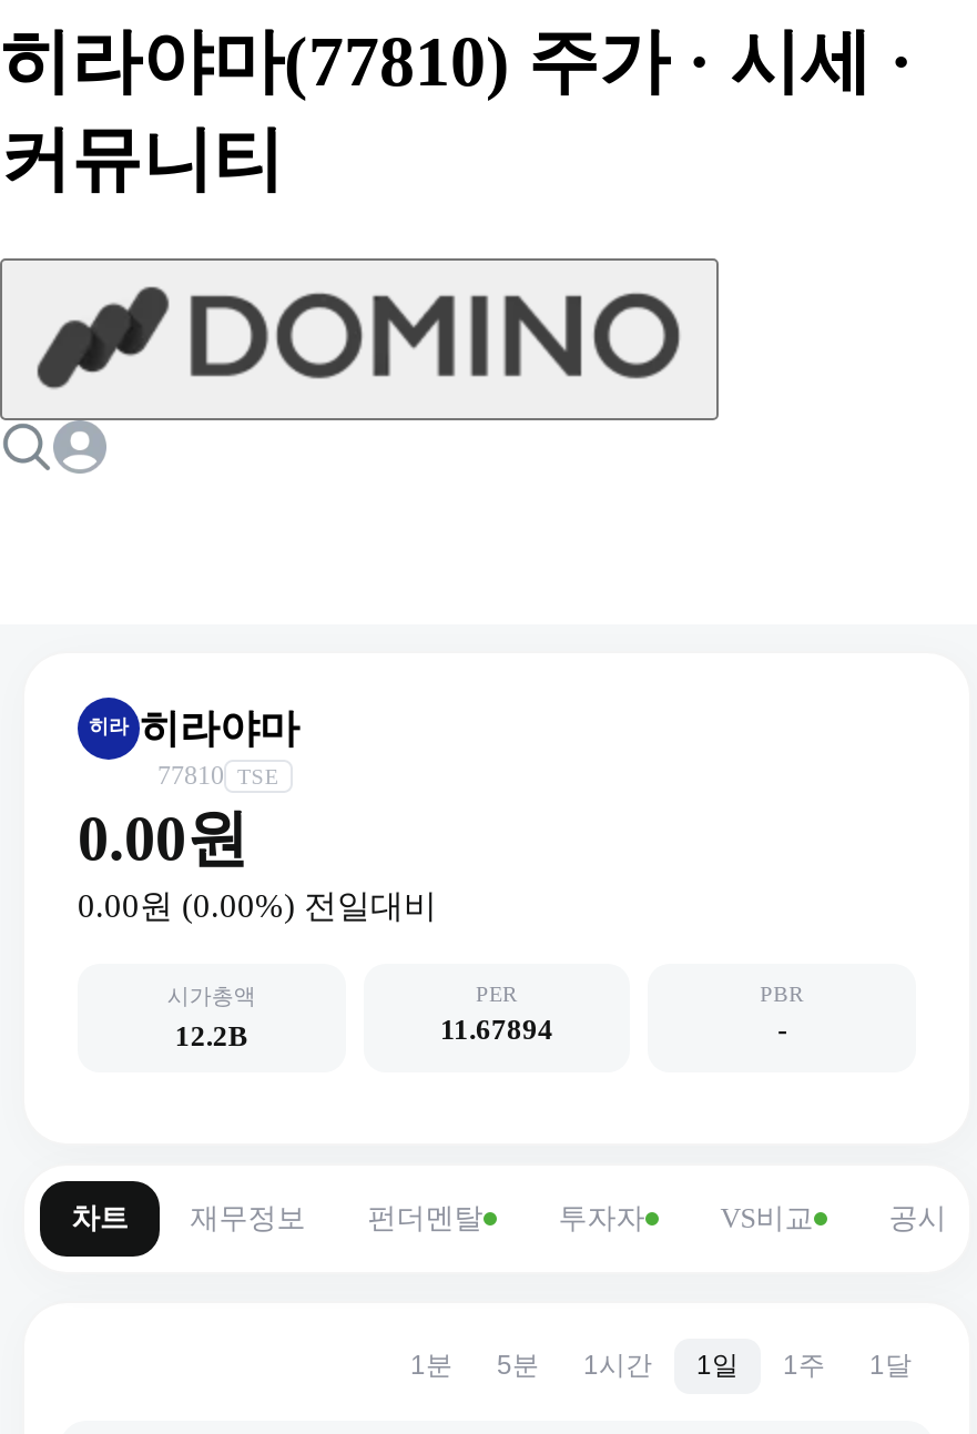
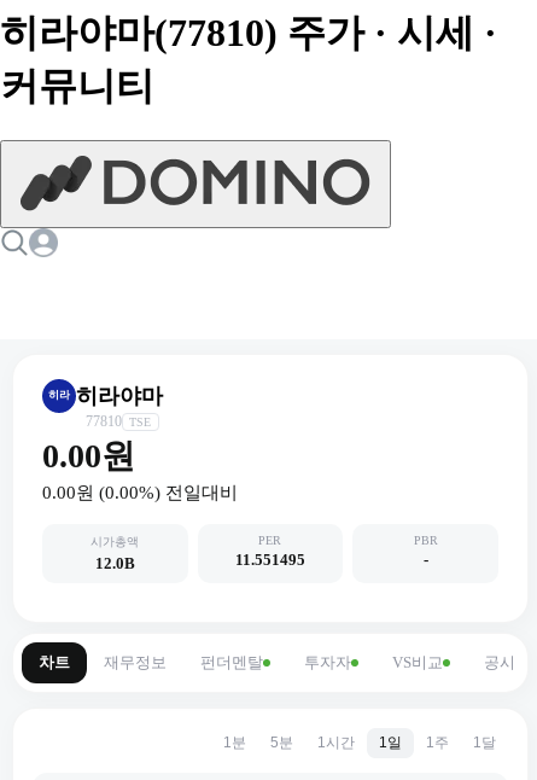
- 12.2B
+ 12.0B

- 11.67894
+ 11.551495
